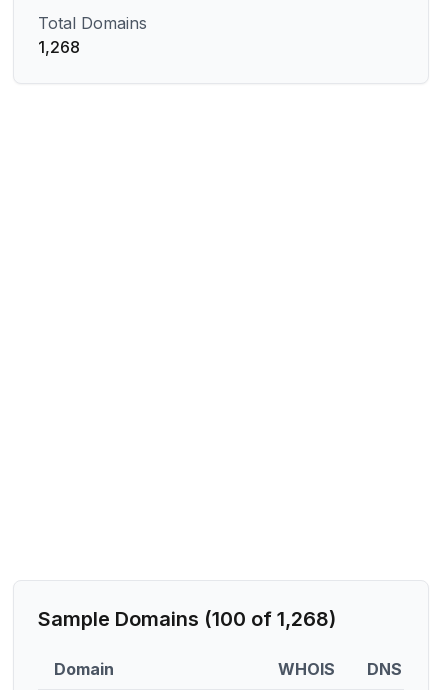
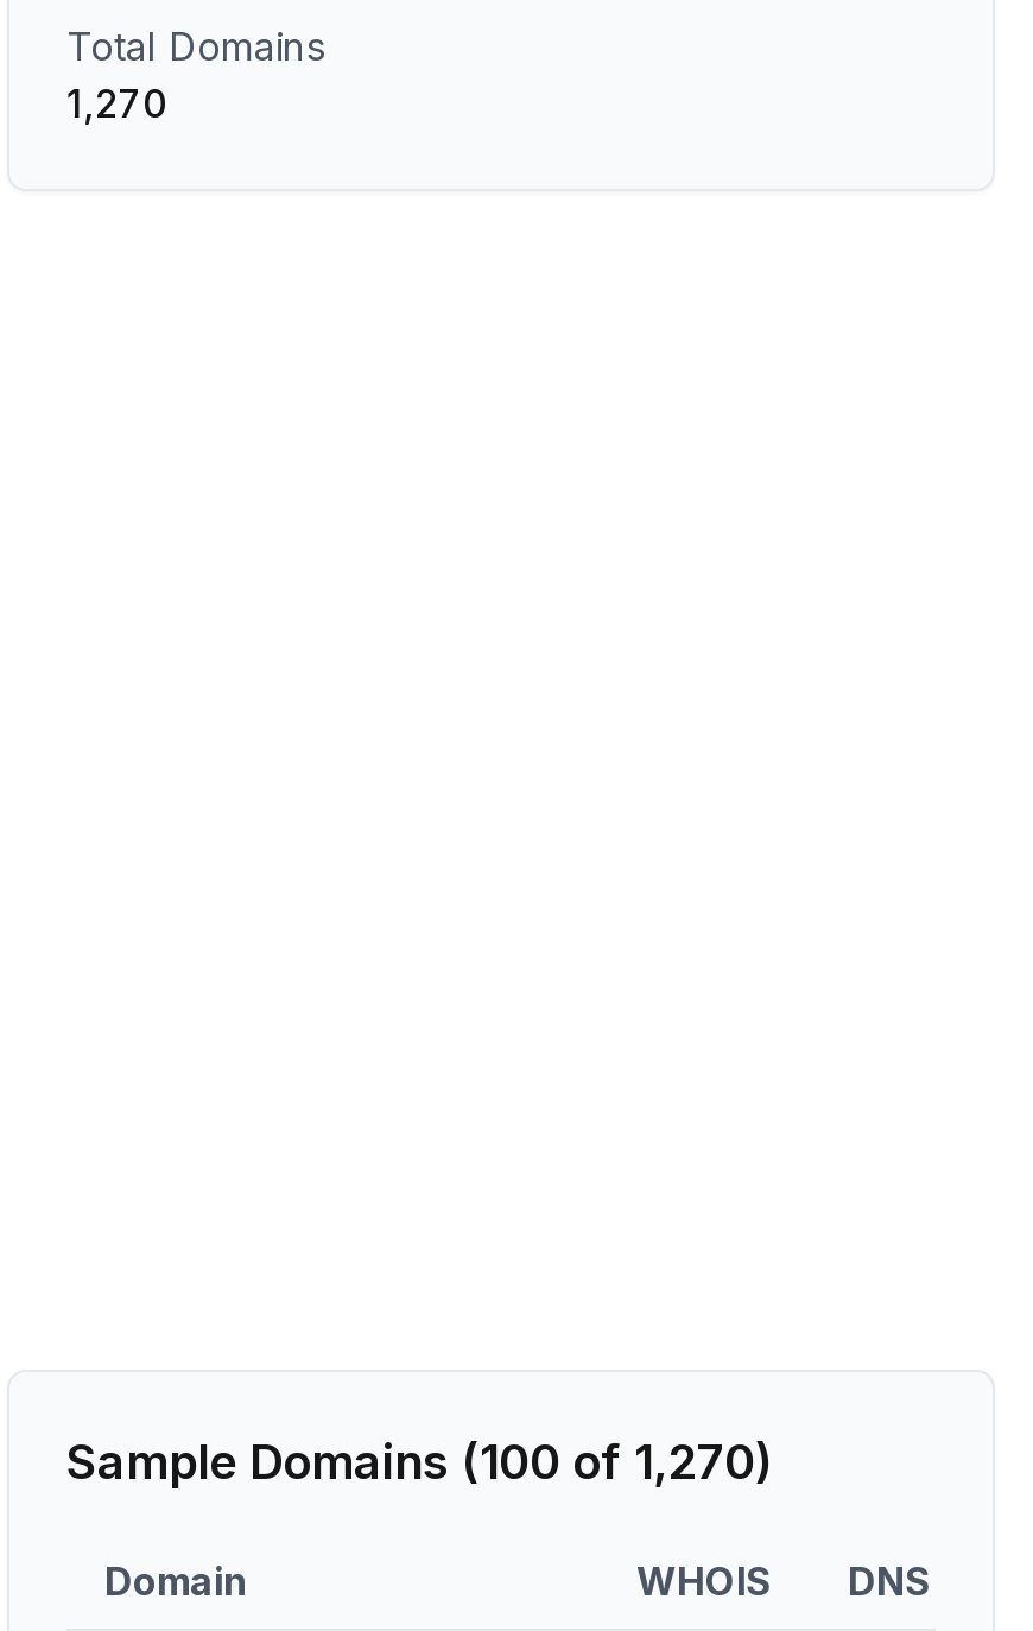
- 1,268
+ 1,270

- Sample Domains (100 of 1,268)
+ Sample Domains (100 of 1,270)
